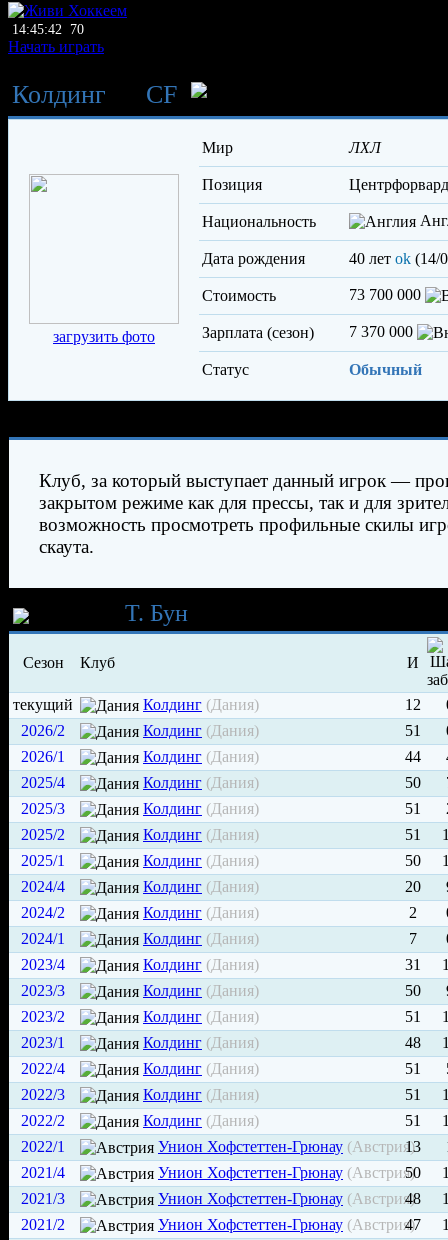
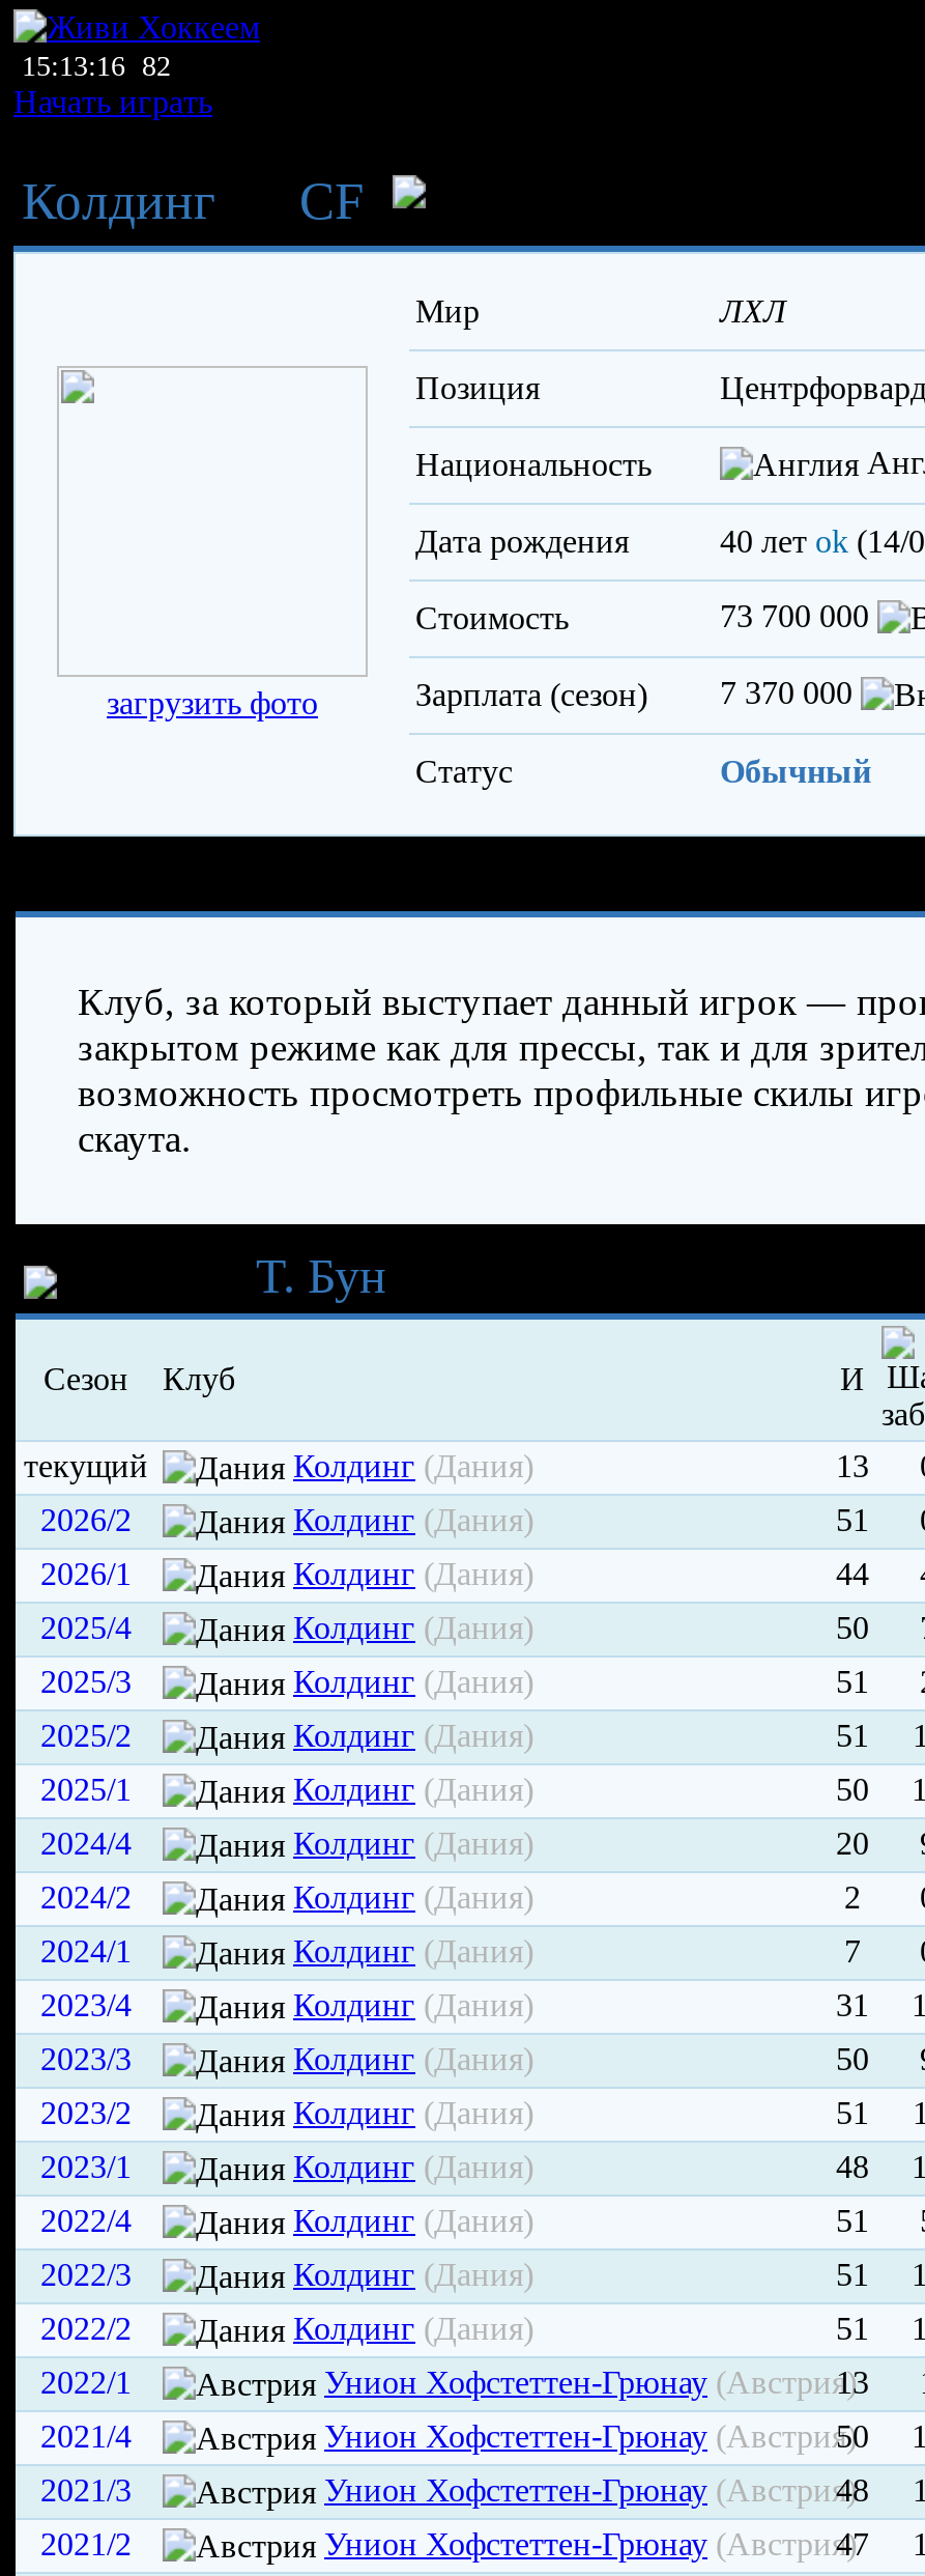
- 14:45:42 70
+ 15:13:16 82

- 12
+ 13
